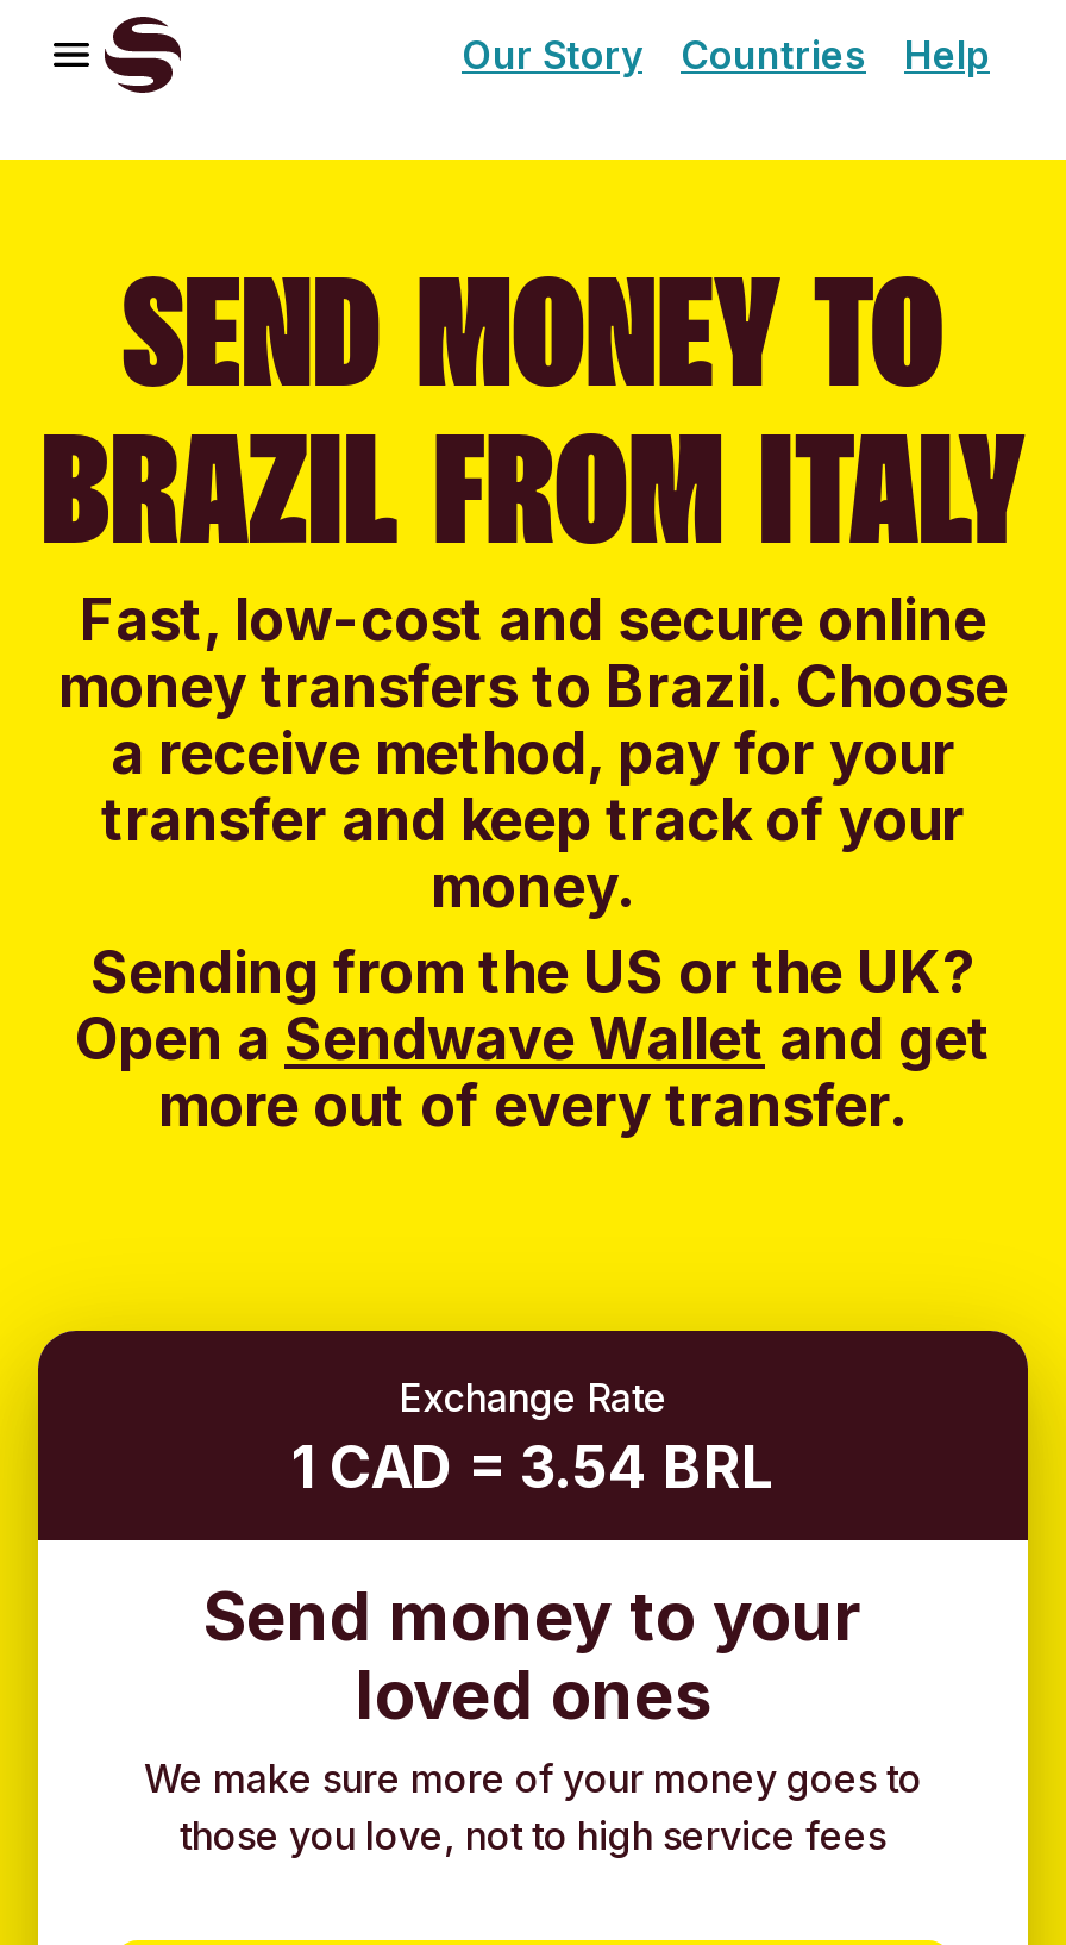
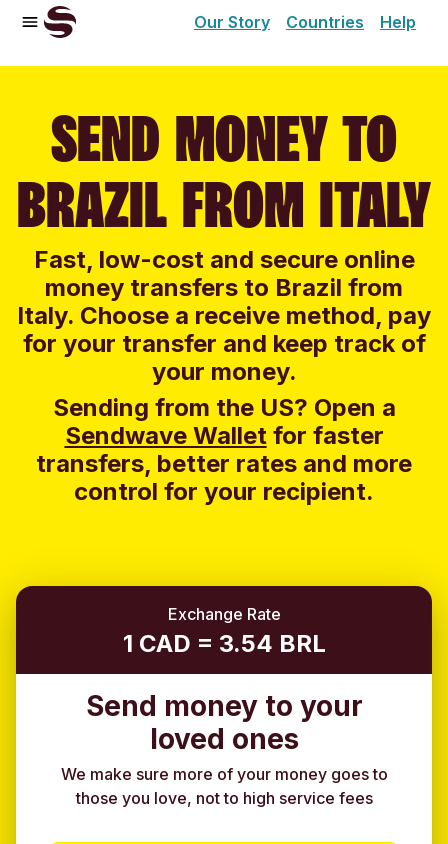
- money transfers to Brazil. Choose
- a receive method, pay for your
- transfer and keep track of your
- money.
- Sending from the US or the UK?
- Open a Sendwave Wallet and get
- more out of every transfer.
+ money transfers to Brazil from
+ Italy. Choose a receive method, pay
+ for your transfer and keep track of
+ your money.
+ Sending from the US? Open a
+ Sendwave Wallet for faster
+ transfers, better rates and more
+ control for your recipient.
